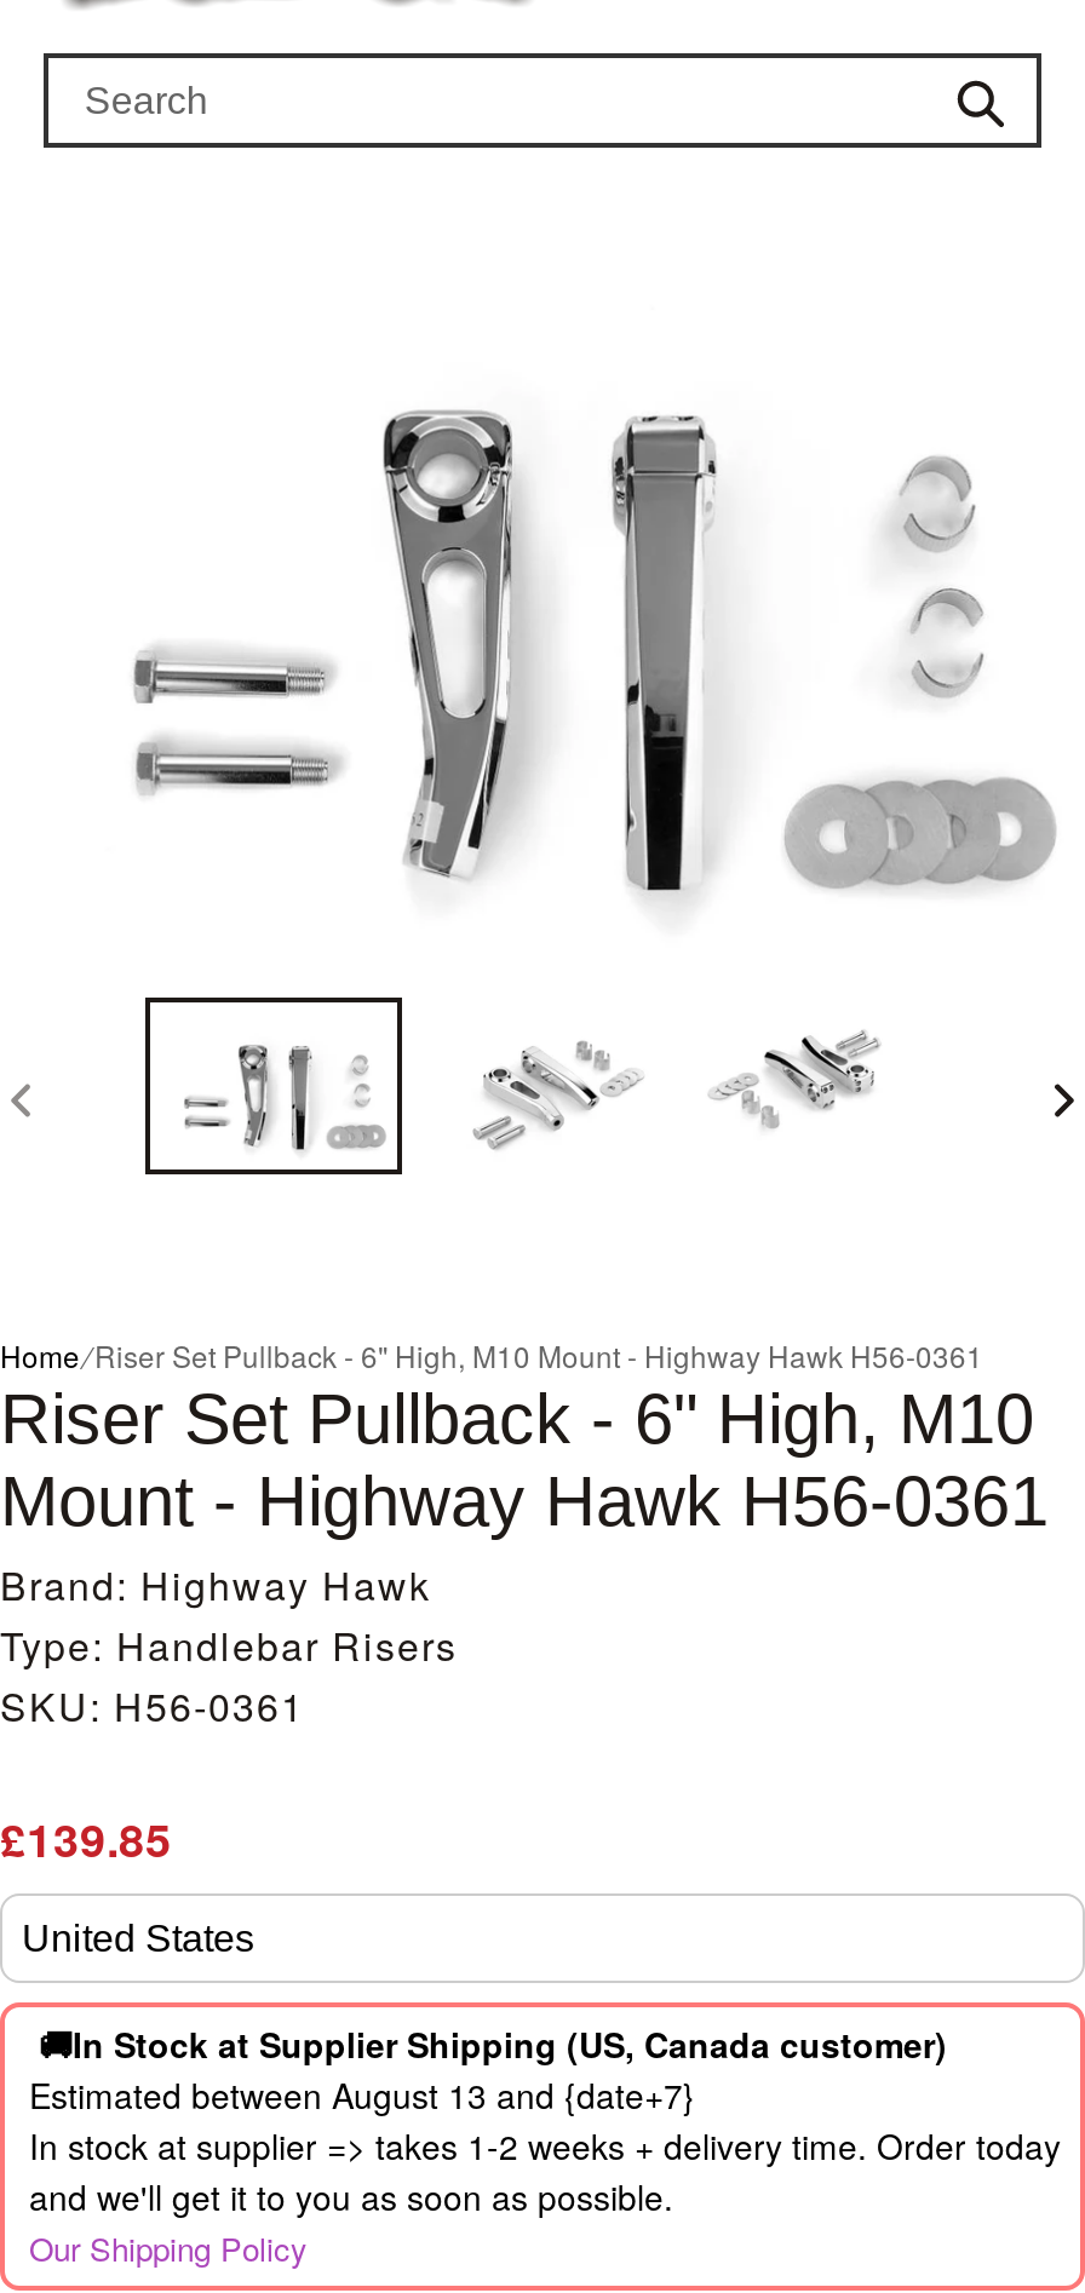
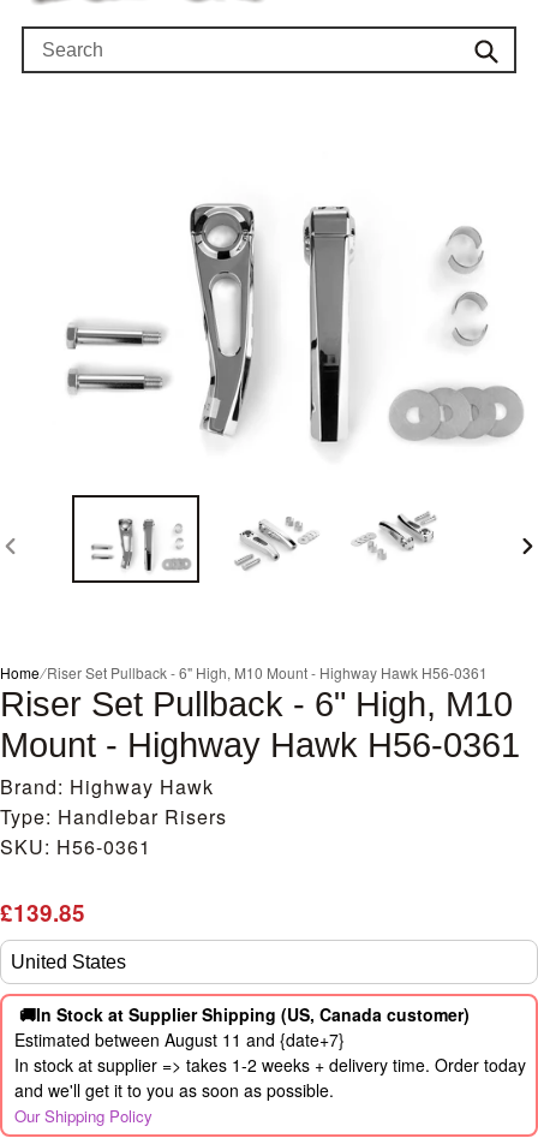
- Estimated between August 13 and {date+7}
+ Estimated between August 11 and {date+7}
